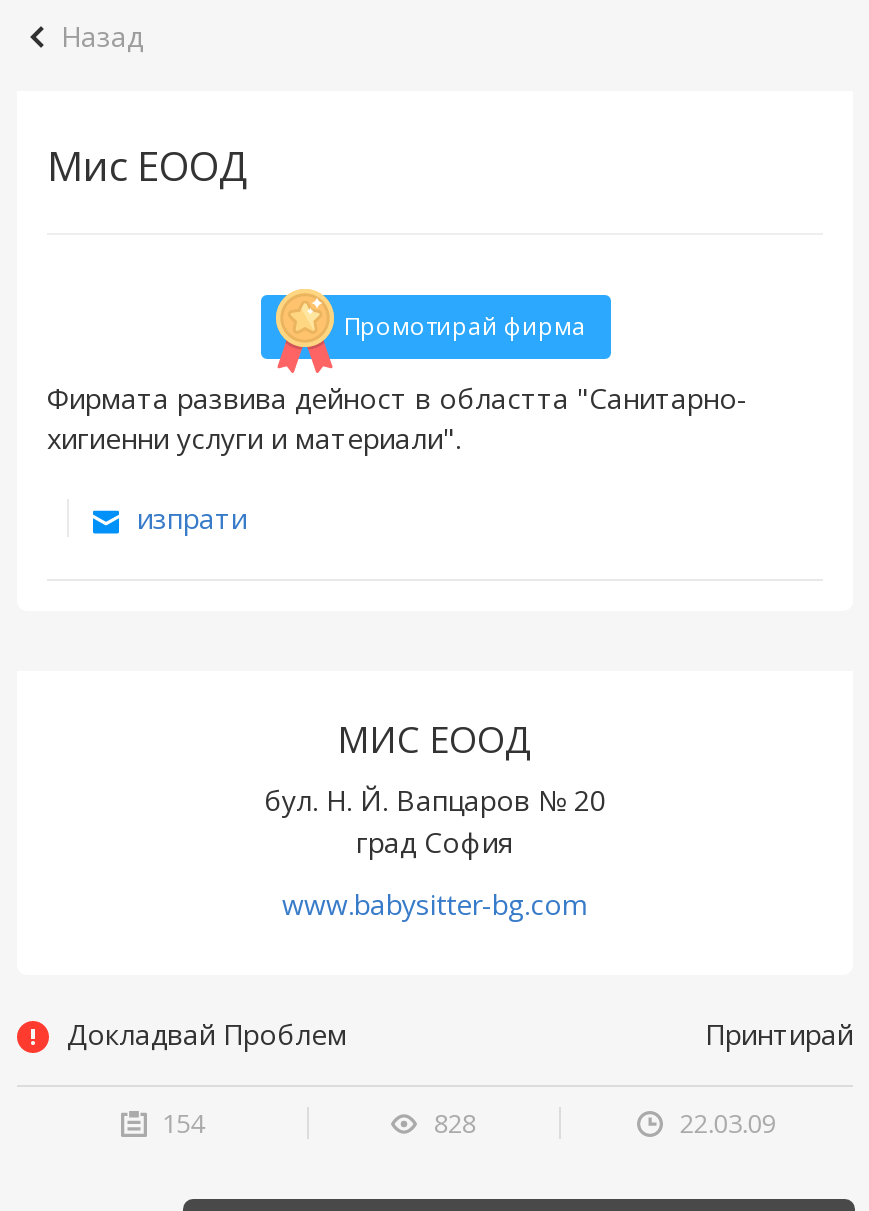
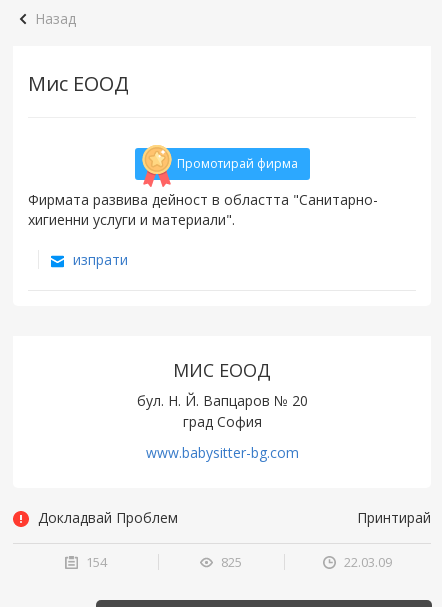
- 828
+ 825
